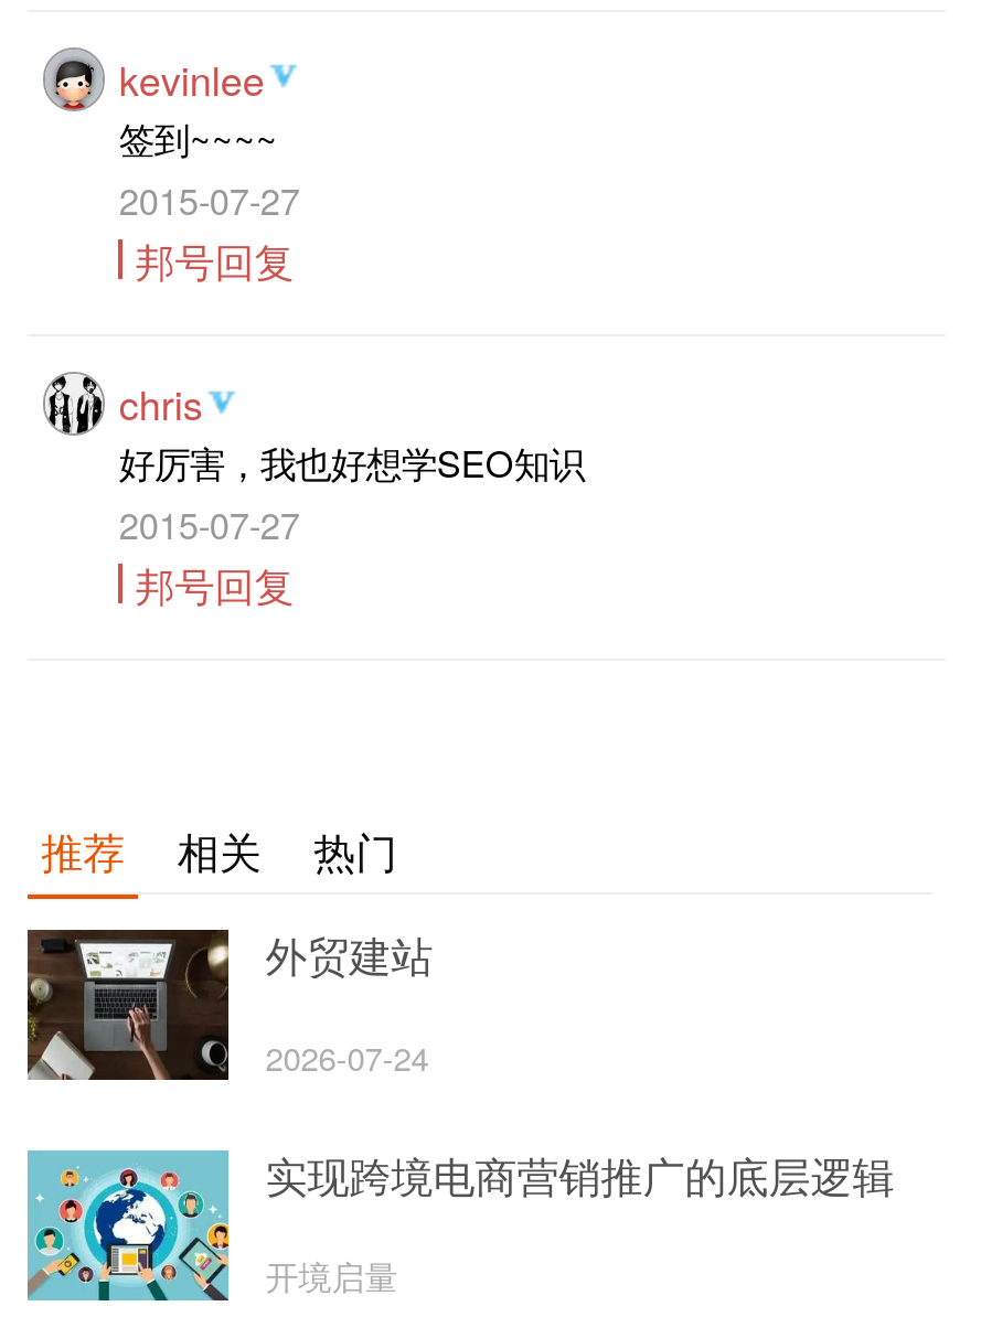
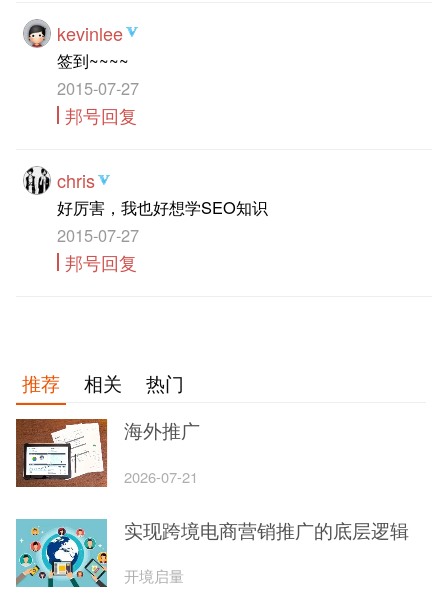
- [image]
- 外贸建站
+ [image]
+ 海外推广

- 2026-07-24
+ 2026-07-21
